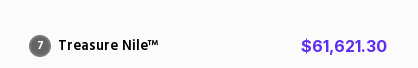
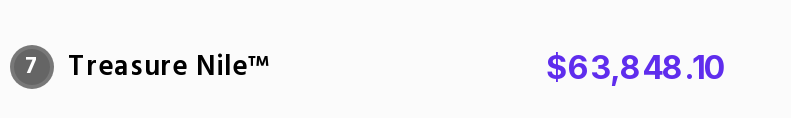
- $61,621.30
+ $63,848.10
